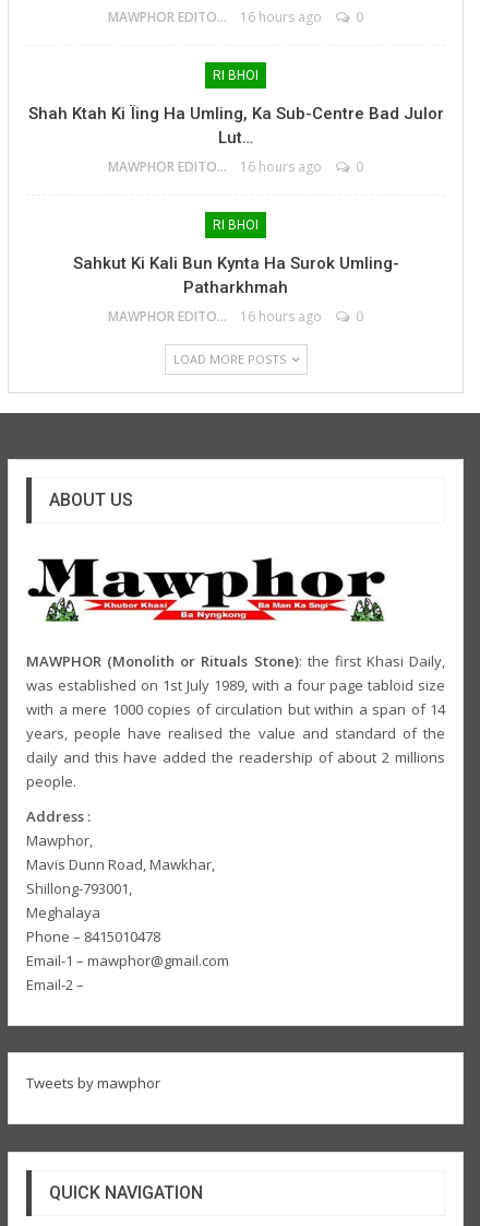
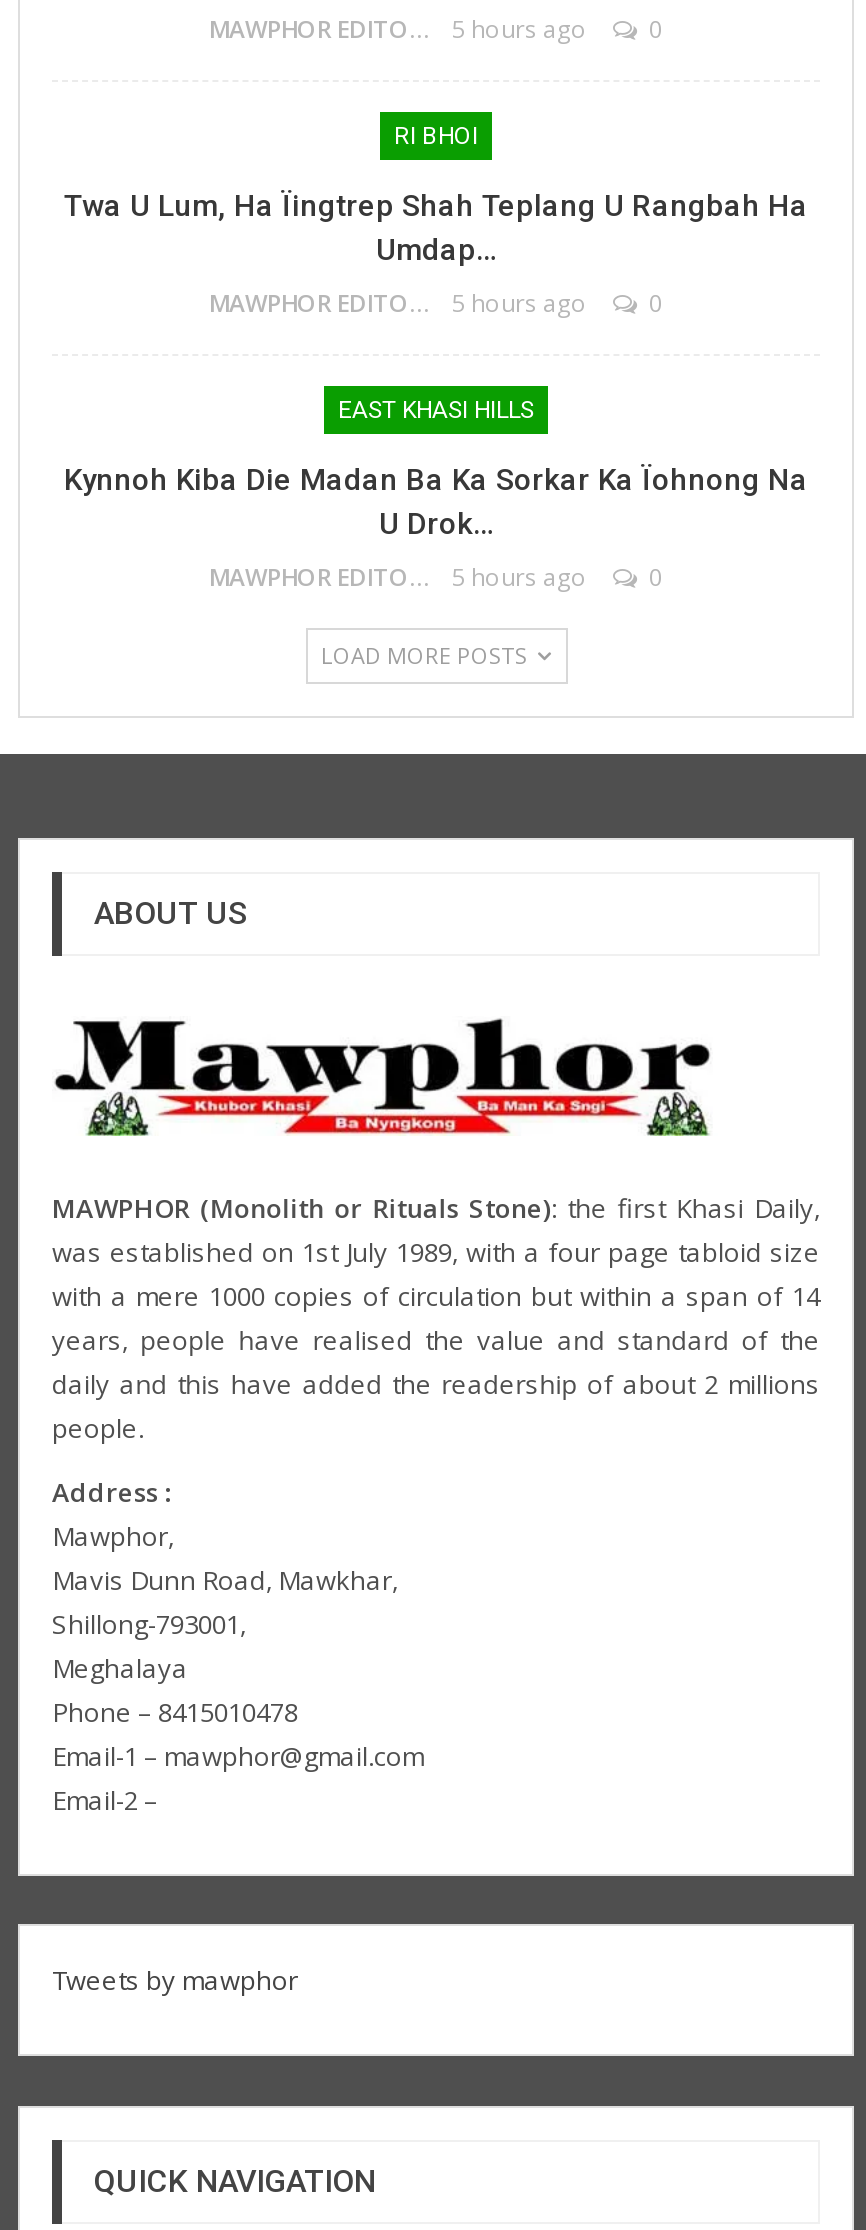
- 16 hours ago
+ 5 hours ago

- Shah Ktah Ki Ïing Ha Umling, Ka Sub-Centre Bad Julor
- Lut…
+ Twa U Lum, Ha Ïingtrep Shah Teplang U Rangbah Ha
+ Umdap…

- 16 hours ago
+ 5 hours ago

- RI BHOI
+ EAST KHASI HILLS

- Sahkut Ki Kali Bun Kynta Ha Surok Umling-
- Patharkhmah
+ Kynnoh Kiba Die Madan Ba Ka Sorkar Ka Ïohnong Na
+ U Drok…

- 16 hours ago
+ 5 hours ago
